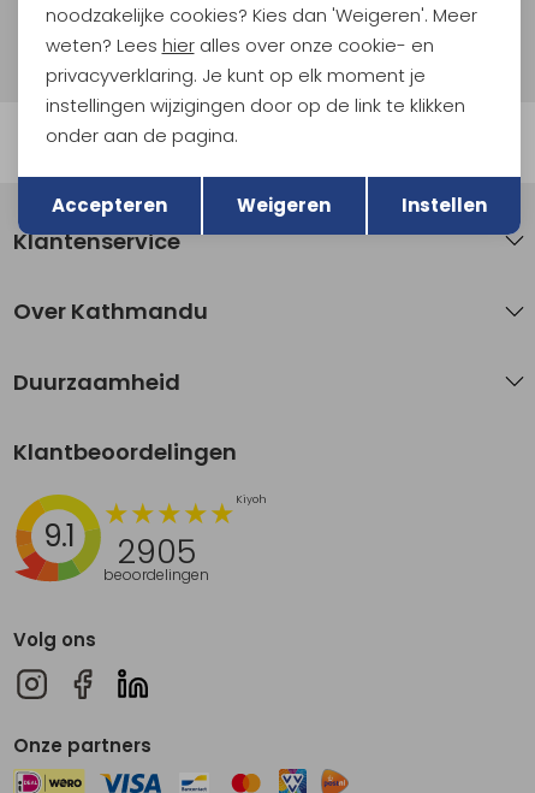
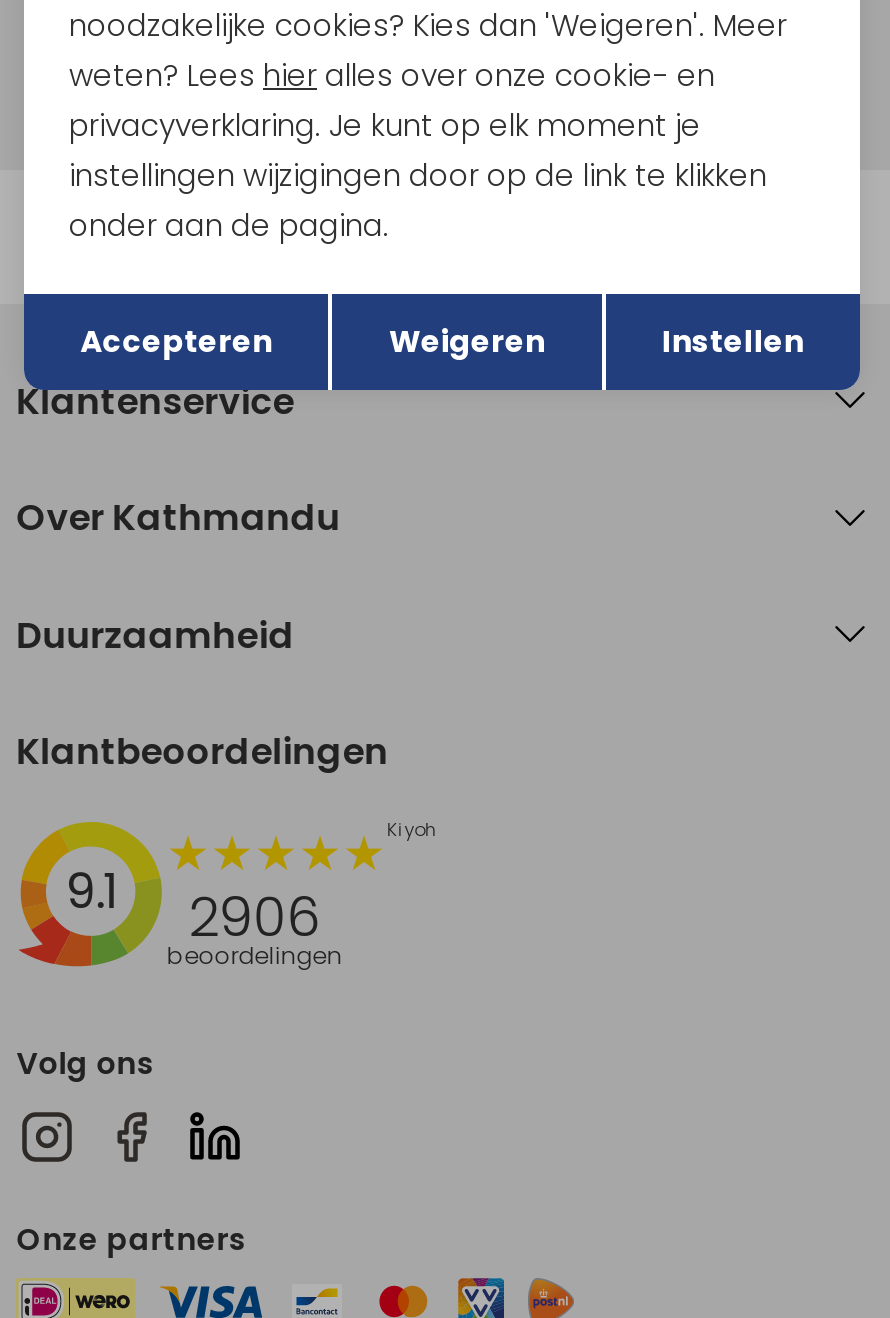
- 9.1 2905
+ 9.1 2906
